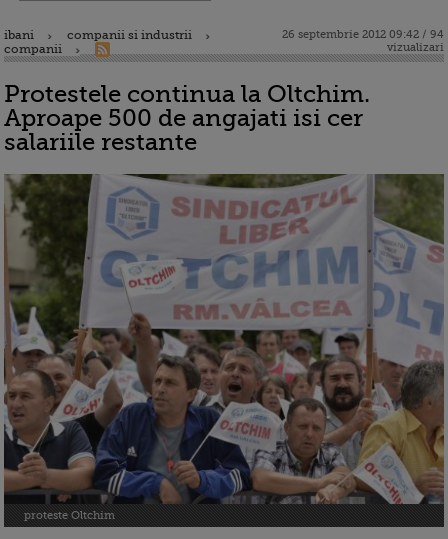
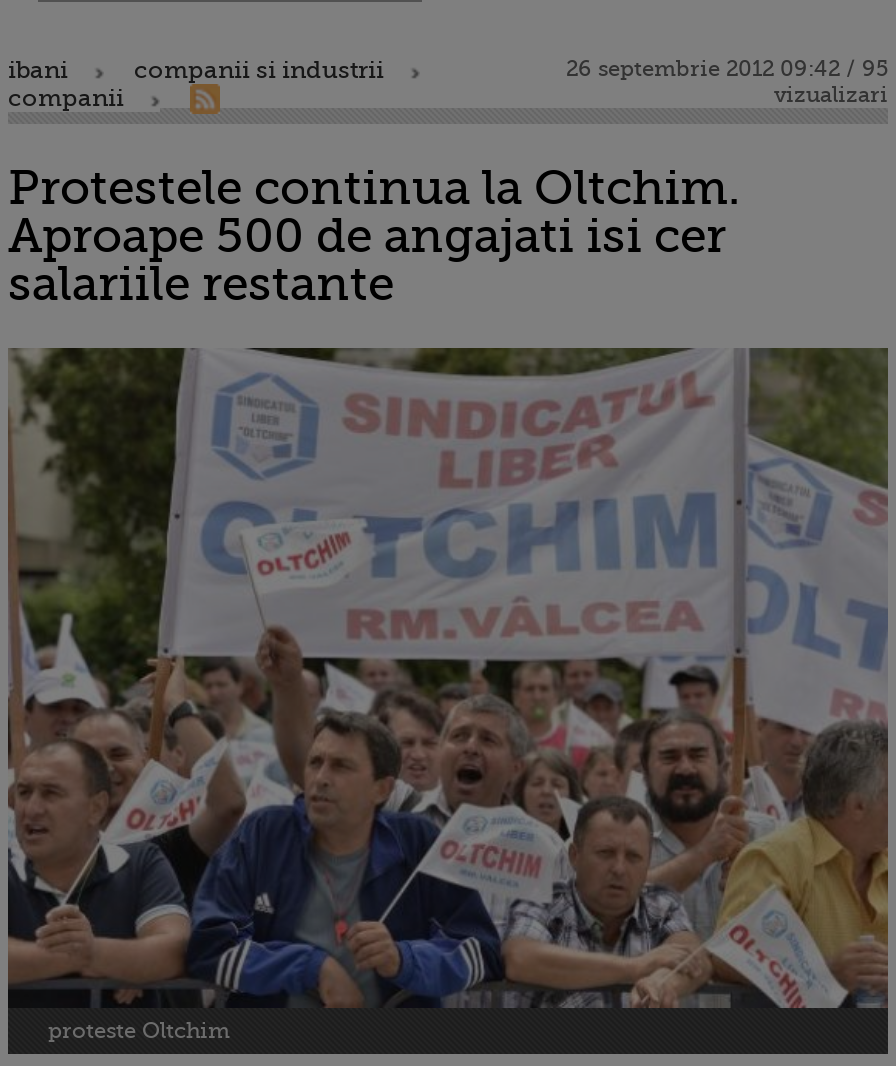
- 26 septembrie 2012 09:42 / 94
+ 26 septembrie 2012 09:42 / 95
